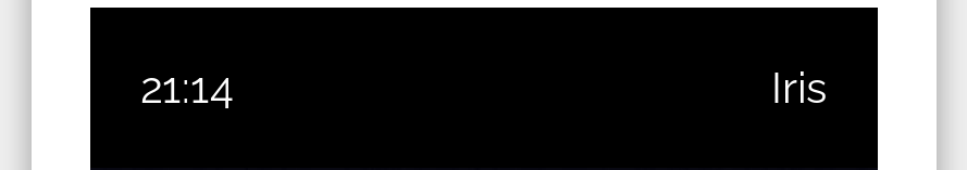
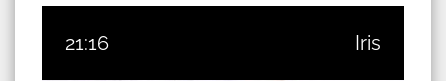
- 21:14
+ 21:16
